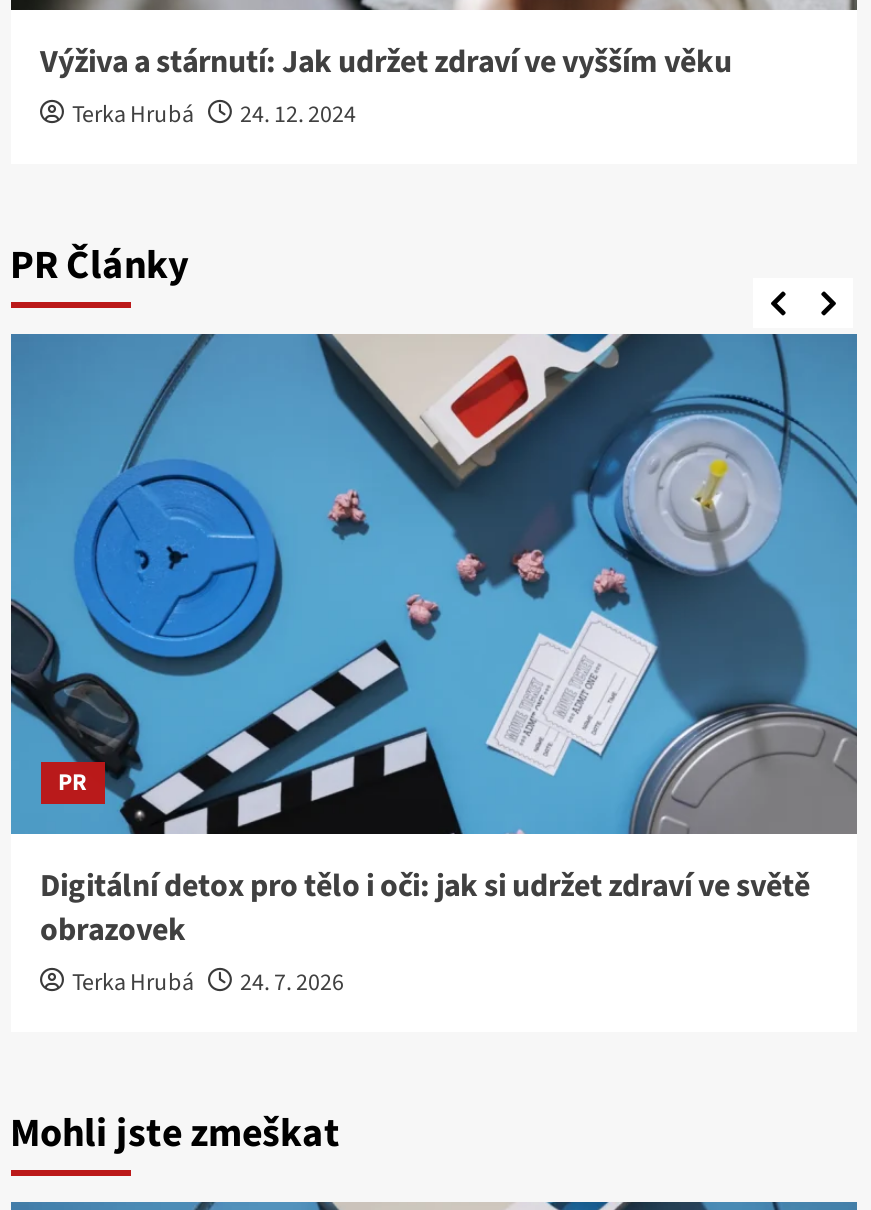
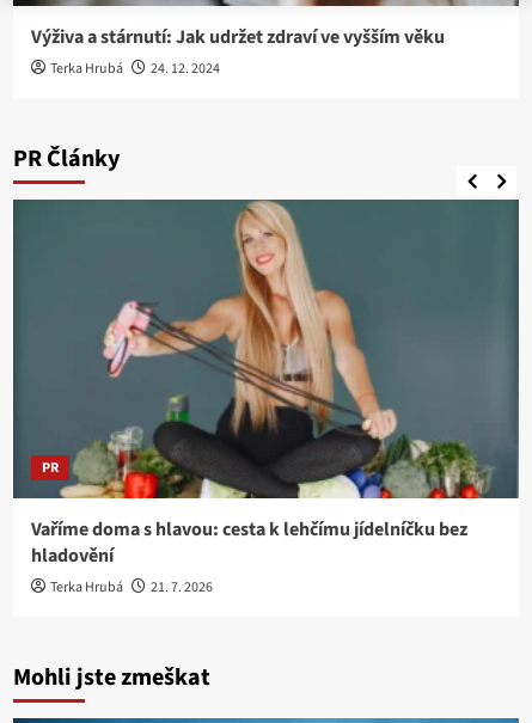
- [image]
- Digitální detox pro tělo i oči: jak si udržet zdraví ve světě
- obrazovek
+ [image]
+ Vaříme doma s hlavou: cesta k lehčímu jídelníčku bez
+ hladovění

- Terka Hrubá 24. 7. 2026
+ Terka Hrubá 21. 7. 2026
